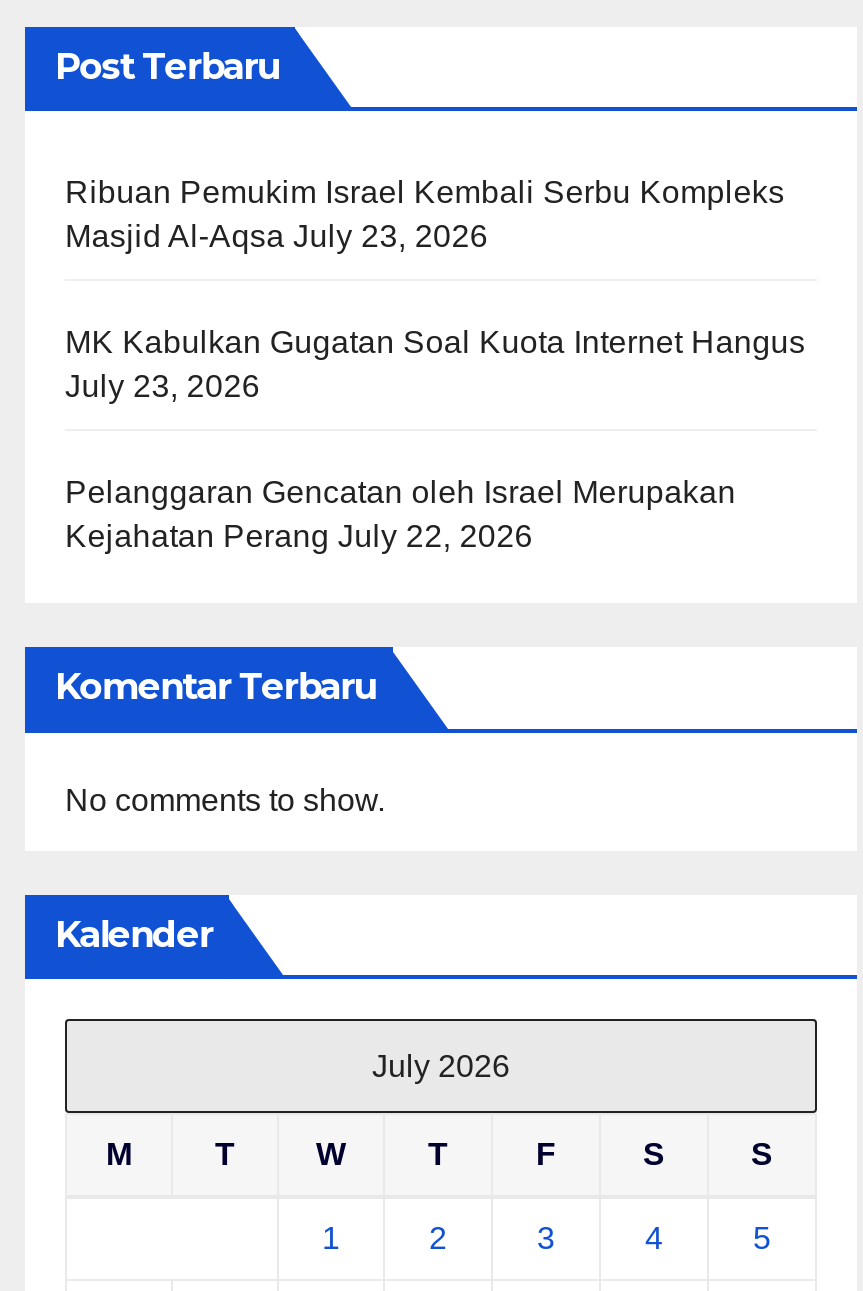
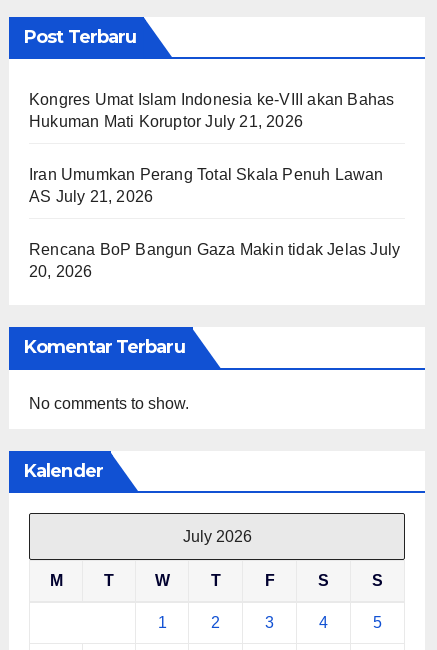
- Ribuan Pemukim Israel Kembali Serbu Kompleks
- Masjid Al-Aqsa July 23, 2026
+ Kongres Umat Islam Indonesia ke-VIII akan Bahas
+ Hukuman Mati Koruptor July 21, 2026

- MK Kabulkan Gugatan Soal Kuota Internet Hangus
- July 23, 2026
+ Iran Umumkan Perang Total Skala Penuh Lawan
+ AS July 21, 2026

- Pelanggaran Gencatan oleh Israel Merupakan
- Kejahatan Perang July 22, 2026
+ Rencana BoP Bangun Gaza Makin tidak Jelas July
+ 20, 2026
